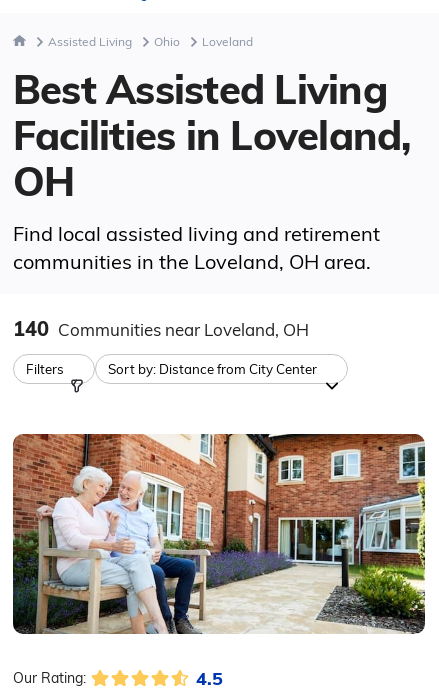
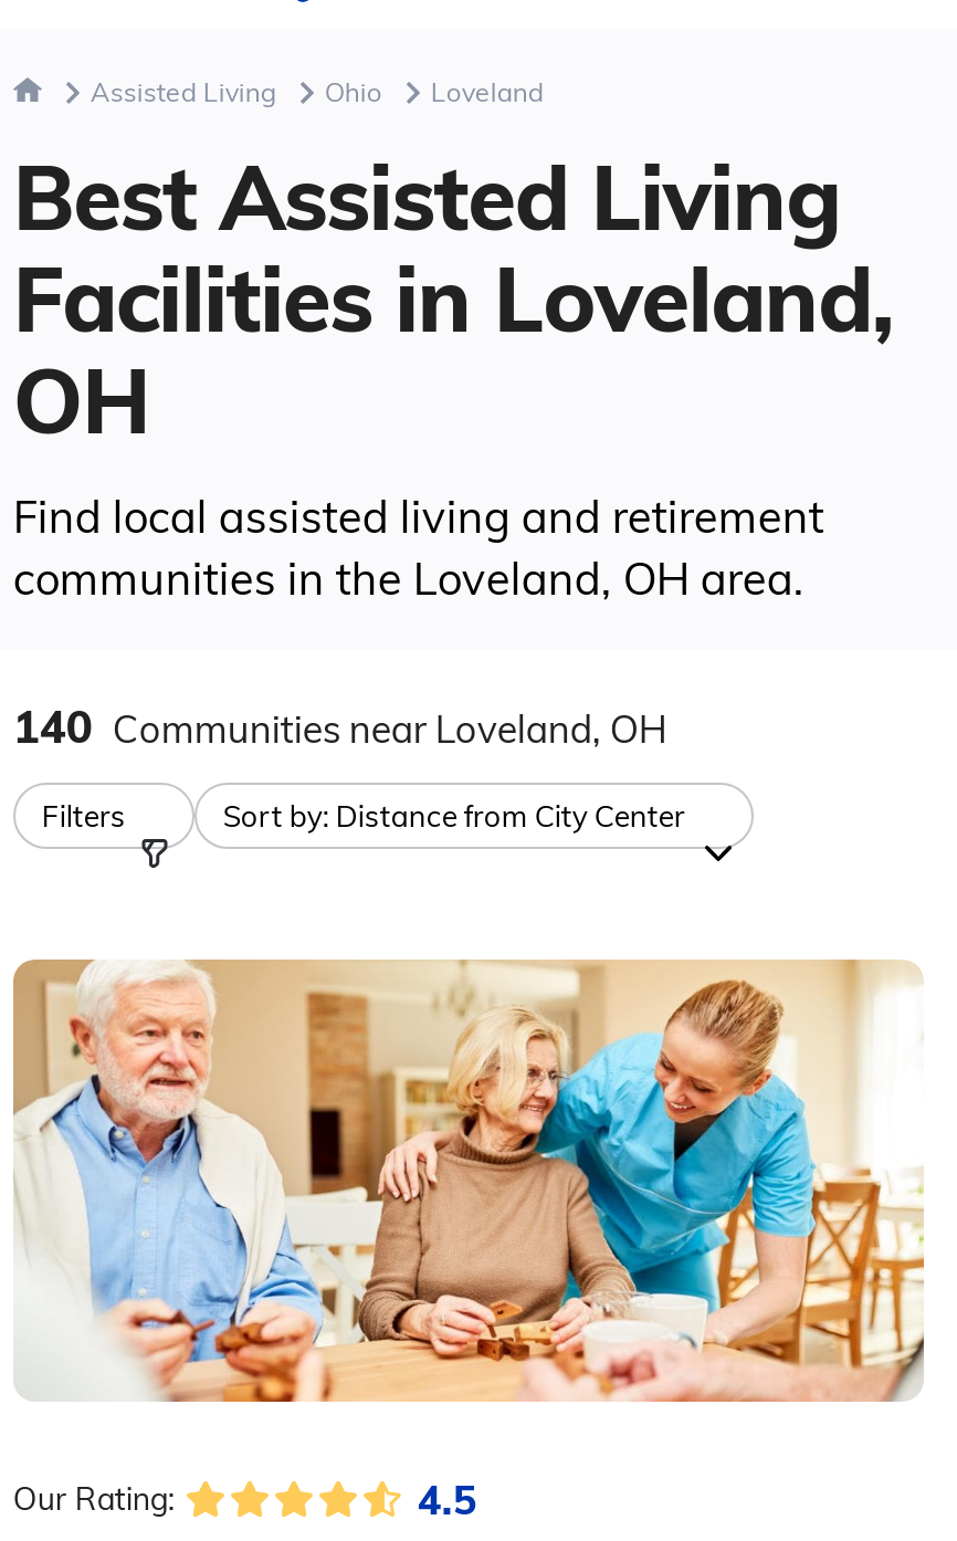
- [image]
+ [image]
